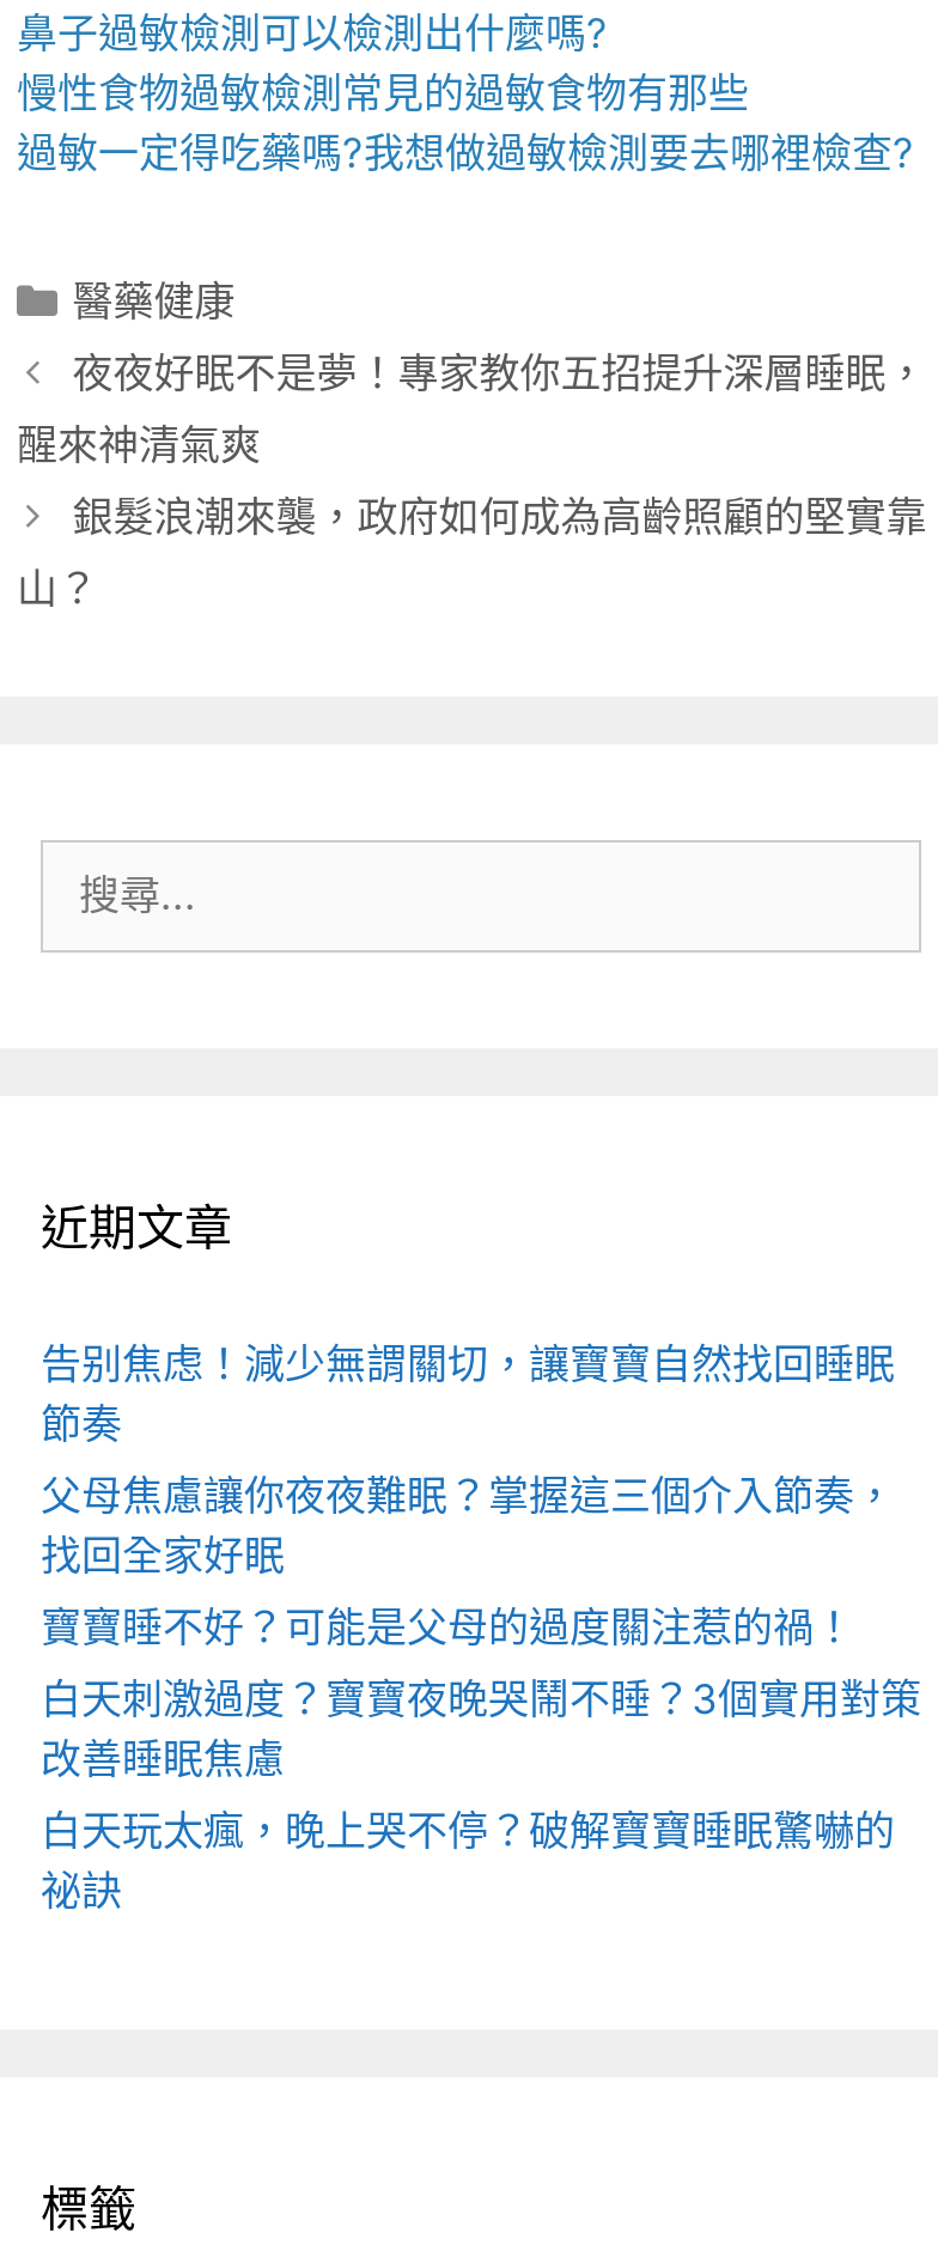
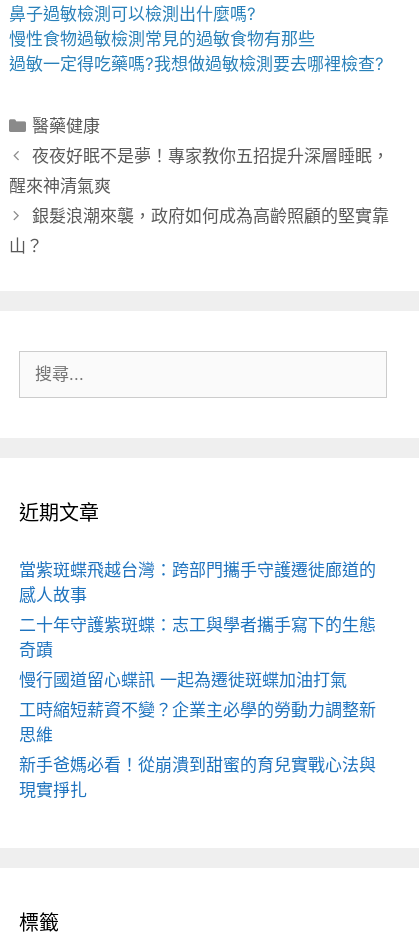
- 告别焦虑！減少無謂關切，讓寶寶自然找回睡眠
- 節奏
+ 當紫斑蝶飛越台灣：跨部門攜手守護遷徙廊道的
+ 感人故事

- 父母焦慮讓你夜夜難眠？掌握這三個介入節奏，
- 找回全家好眠
+ 二十年守護紫斑蝶：志工與學者攜手寫下的生態
+ 奇蹟

- 寶寶睡不好？可能是父母的過度關注惹的禍！
+ 慢行國道留心蝶訊 一起為遷徙斑蝶加油打氣

- 白天刺激過度？寶寶夜晚哭鬧不睡？3個實用對策
- 改善睡眠焦慮
+ 工時縮短薪資不變？企業主必學的勞動力調整新
+ 思維

- 白天玩太瘋，晚上哭不停？破解寶寶睡眠驚嚇的
- 祕訣
+ 新手爸媽必看！從崩潰到甜蜜的育兒實戰心法與
+ 現實掙扎
